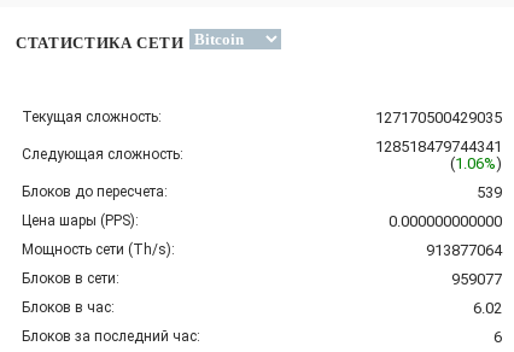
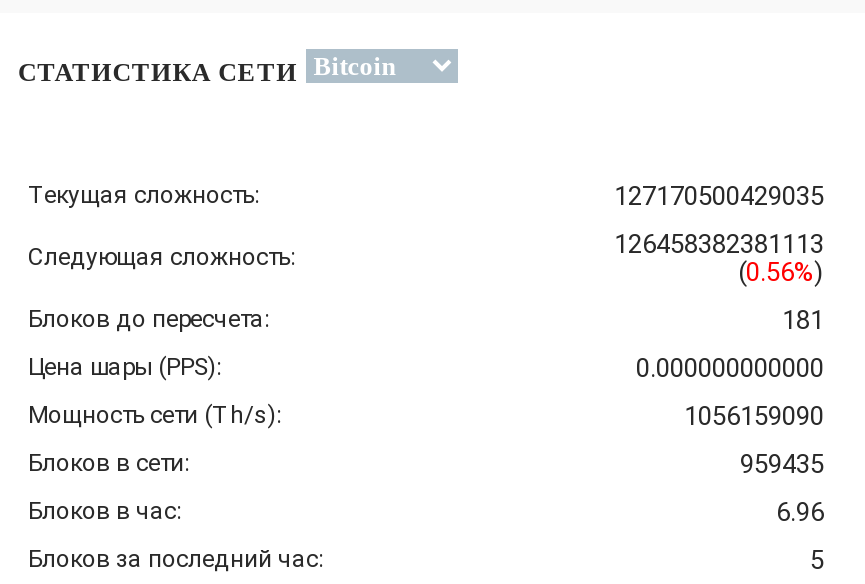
- 128518479744341
+ 126458382381113

- (1.06%)
+ (0.56%)

- 539
+ 181

- 913877064
+ 1056159090

- 959077
+ 959435

- 6.02
+ 6.96

- 6
+ 5
